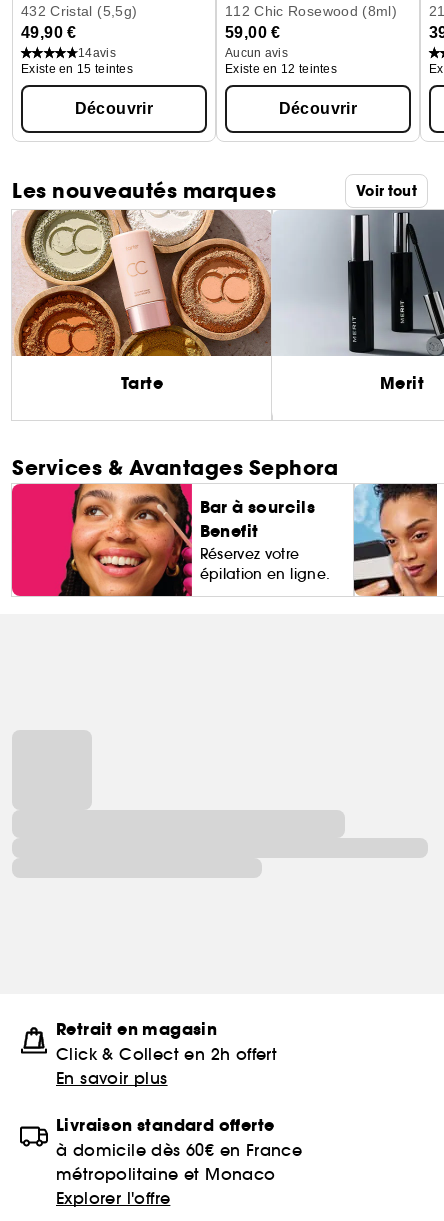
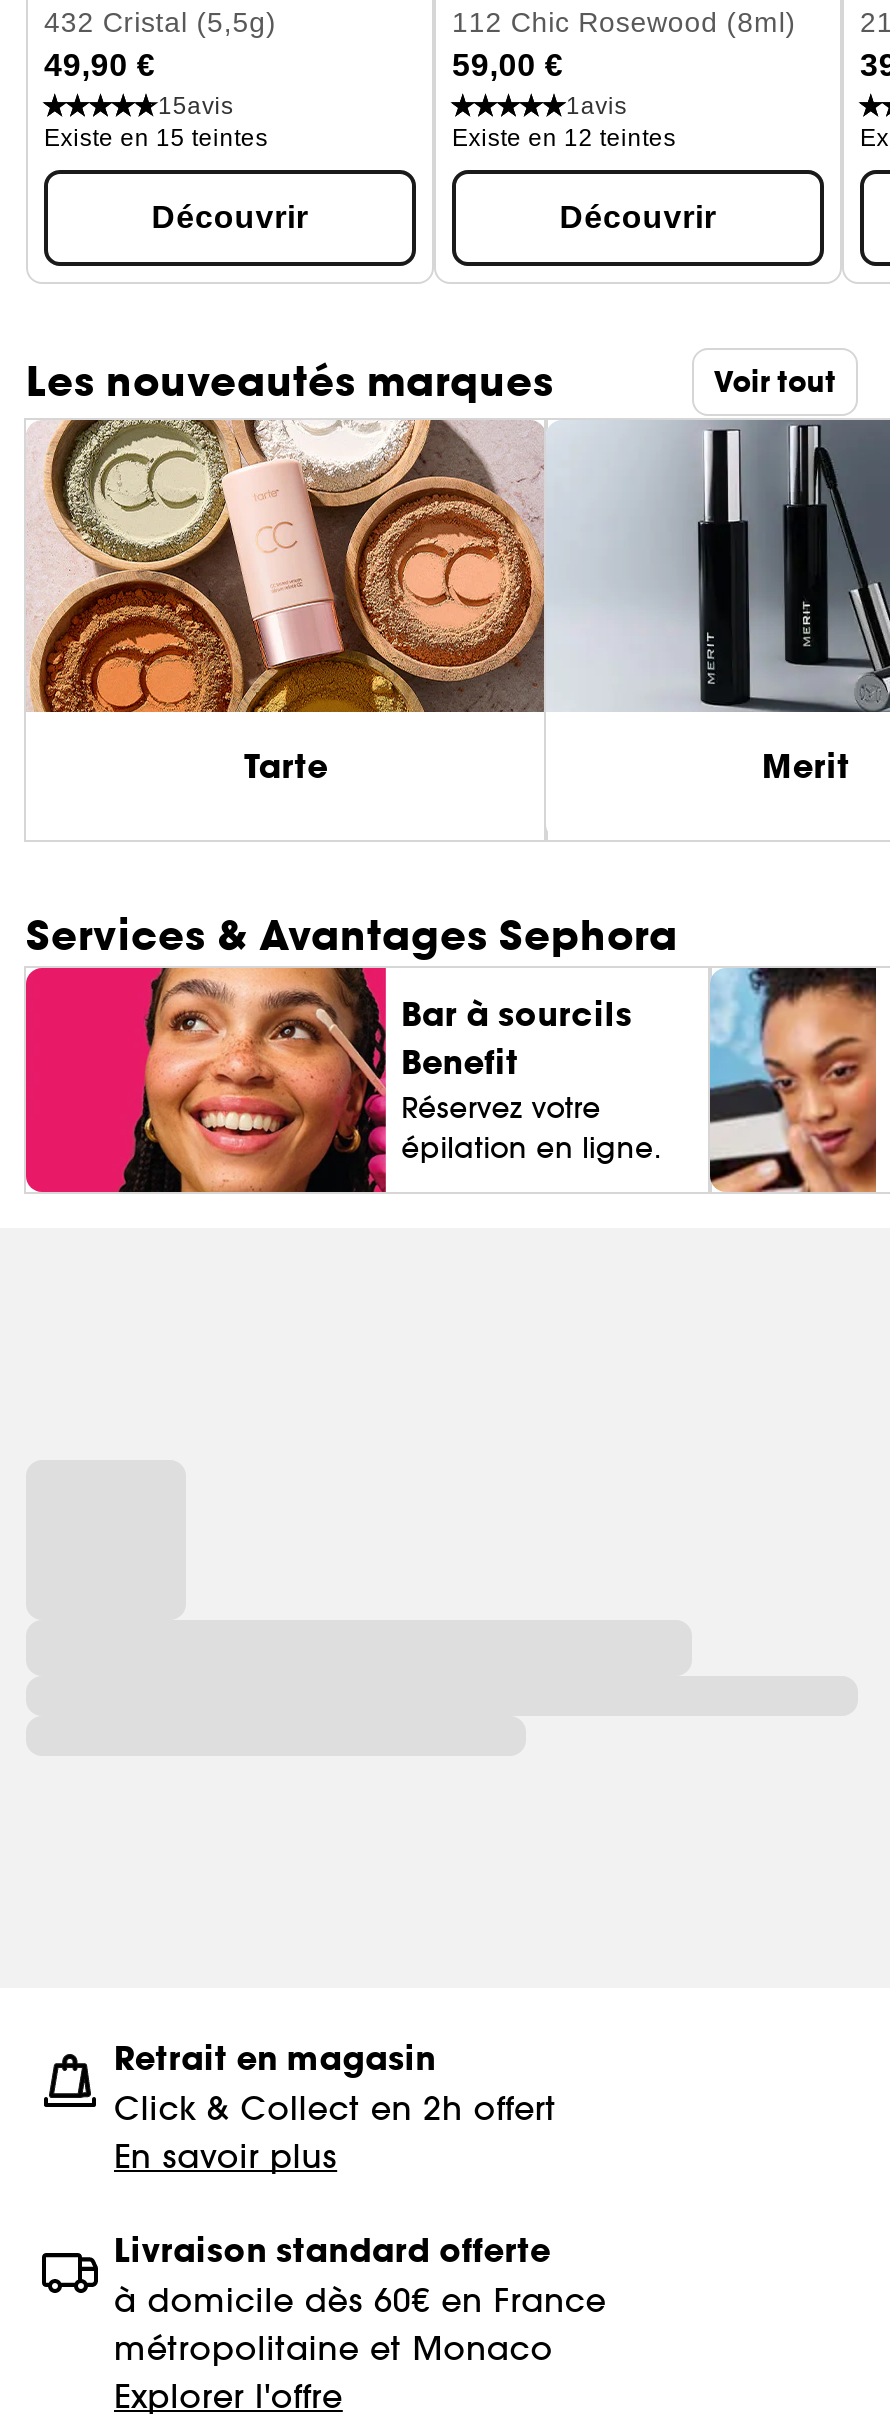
- 14avis
+ 15avis

- Aucun avis
+ 1avis
